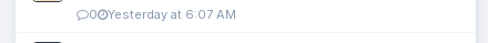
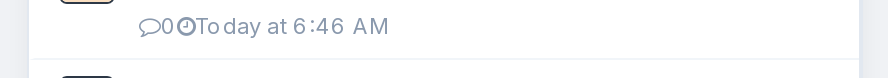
- Yesterday at 6:07 AM
+ Today at 6:46 AM
